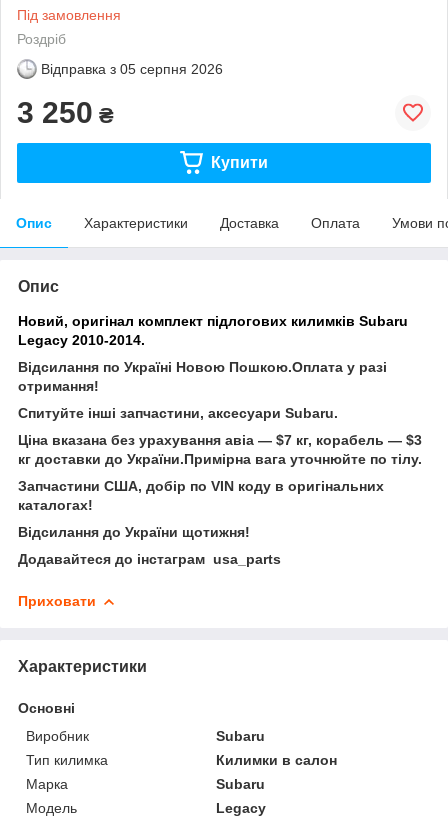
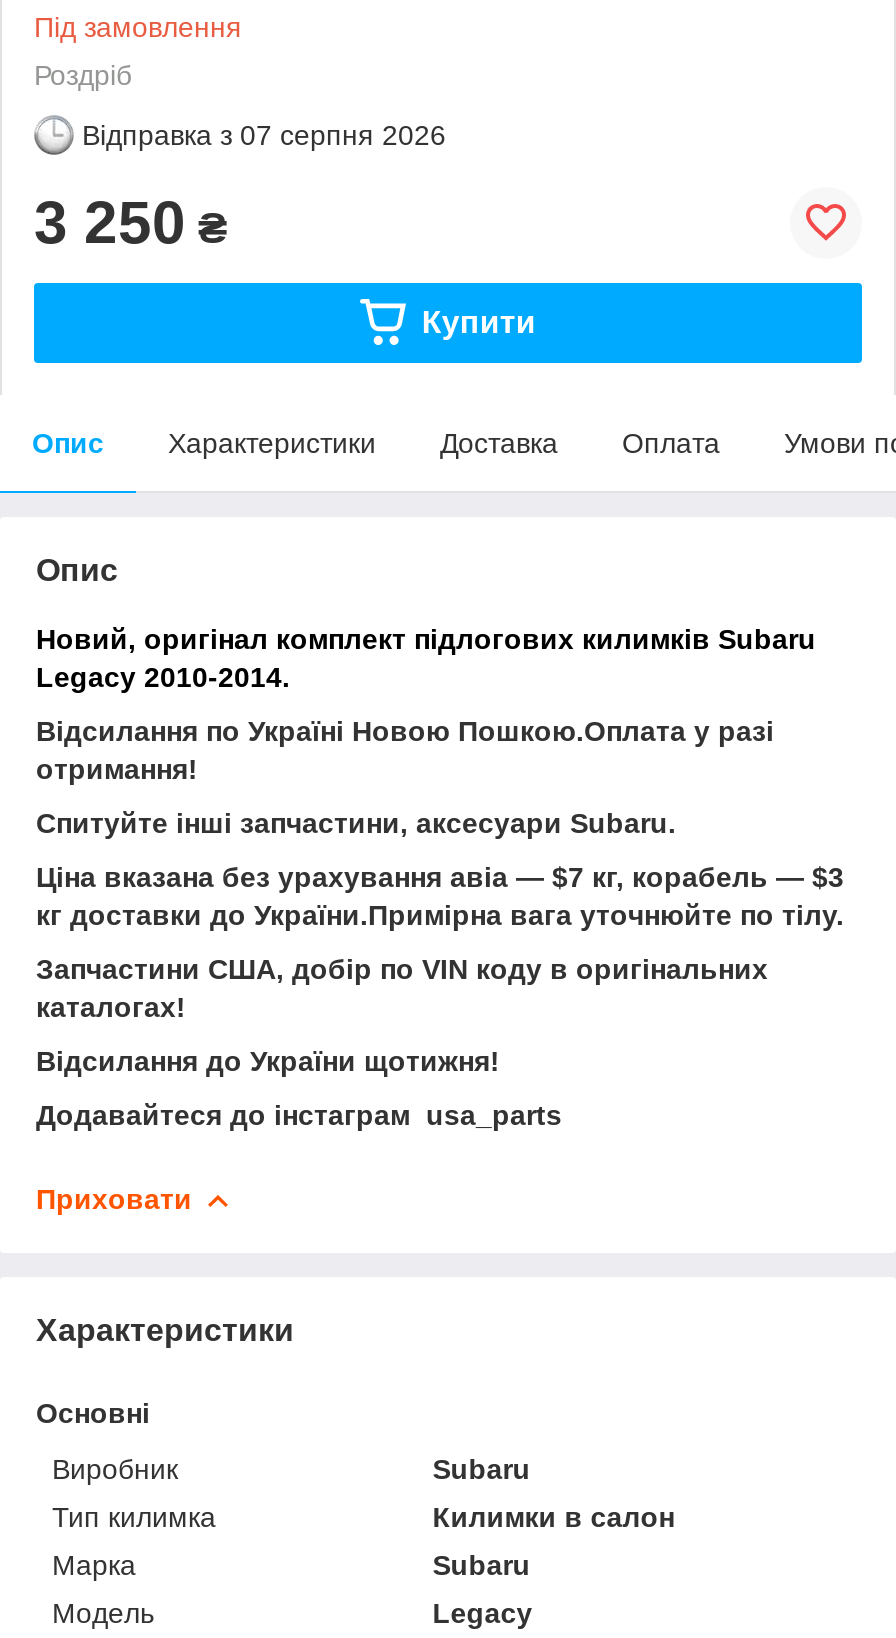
- Відправка з 05 серпня 2026
+ Відправка з 07 серпня 2026
